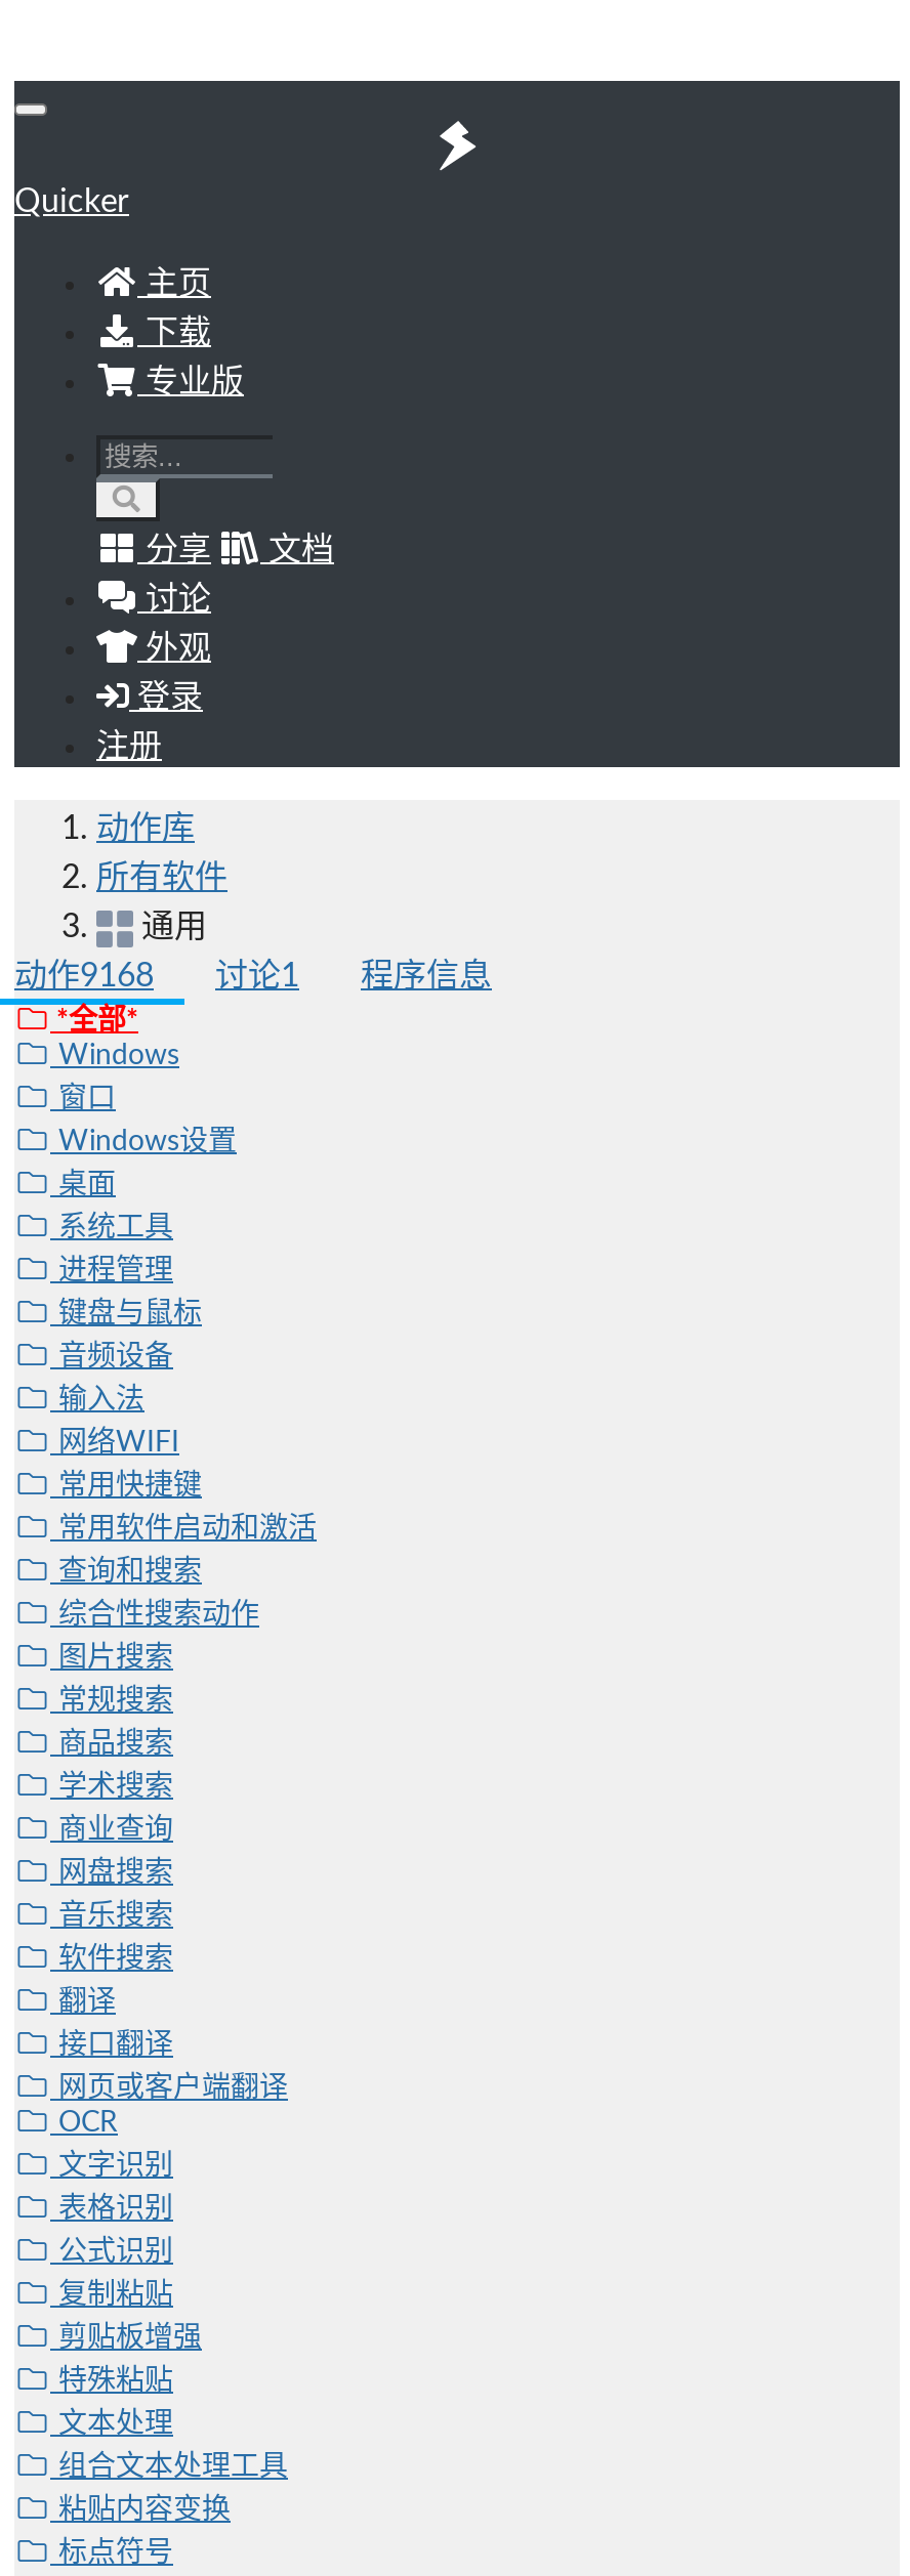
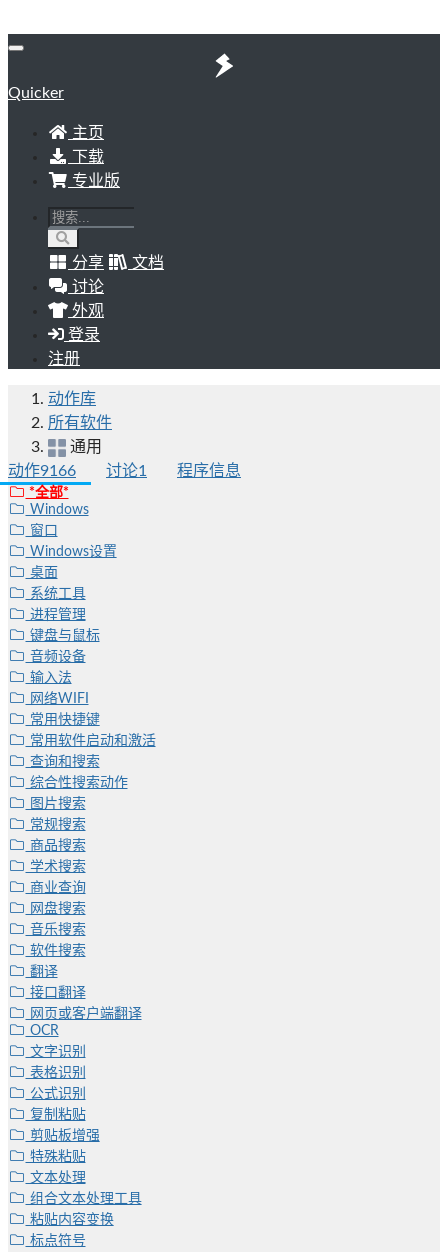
- 动作9168 讨论1 程序信息
+ 动作9166 讨论1 程序信息
